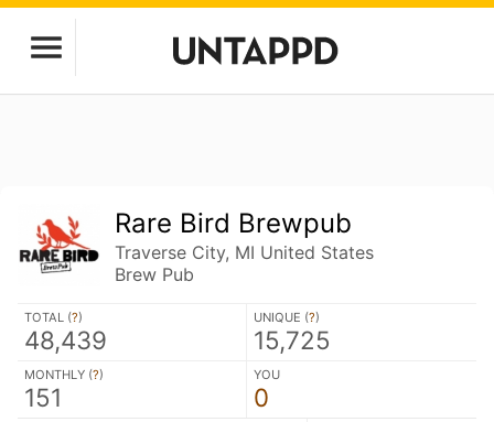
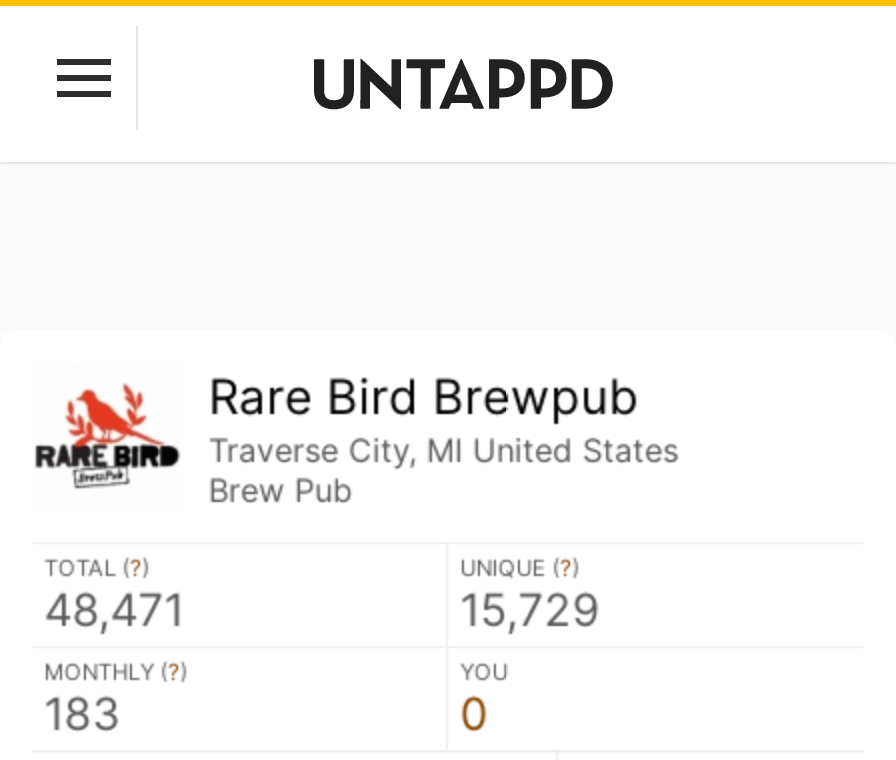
- 48,439
+ 48,471

- 15,725
+ 15,729

- 151
+ 183
